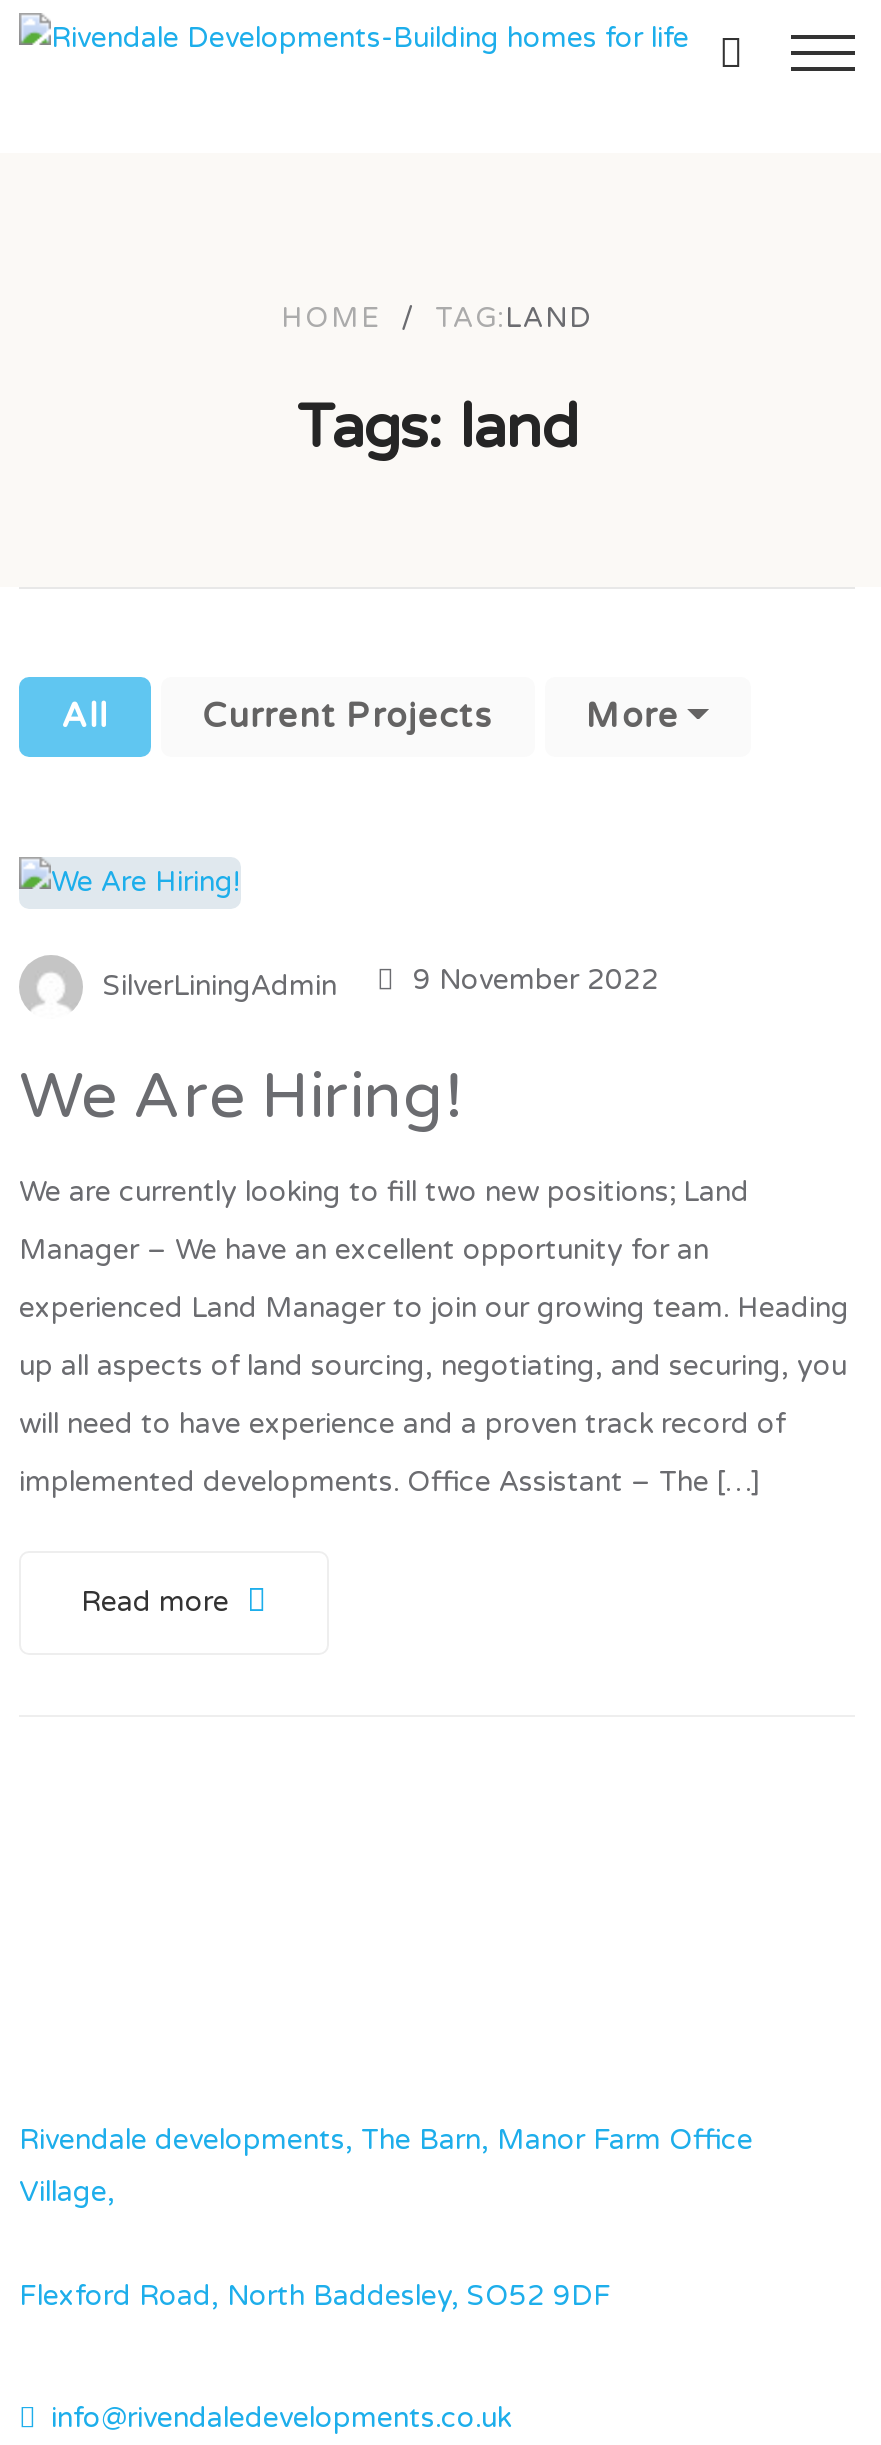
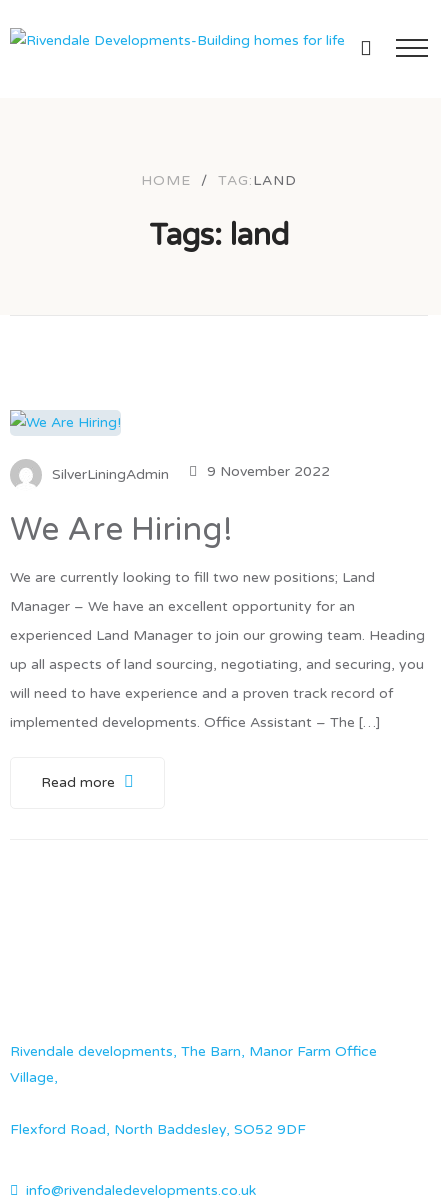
- All
- Current Projects
- More
